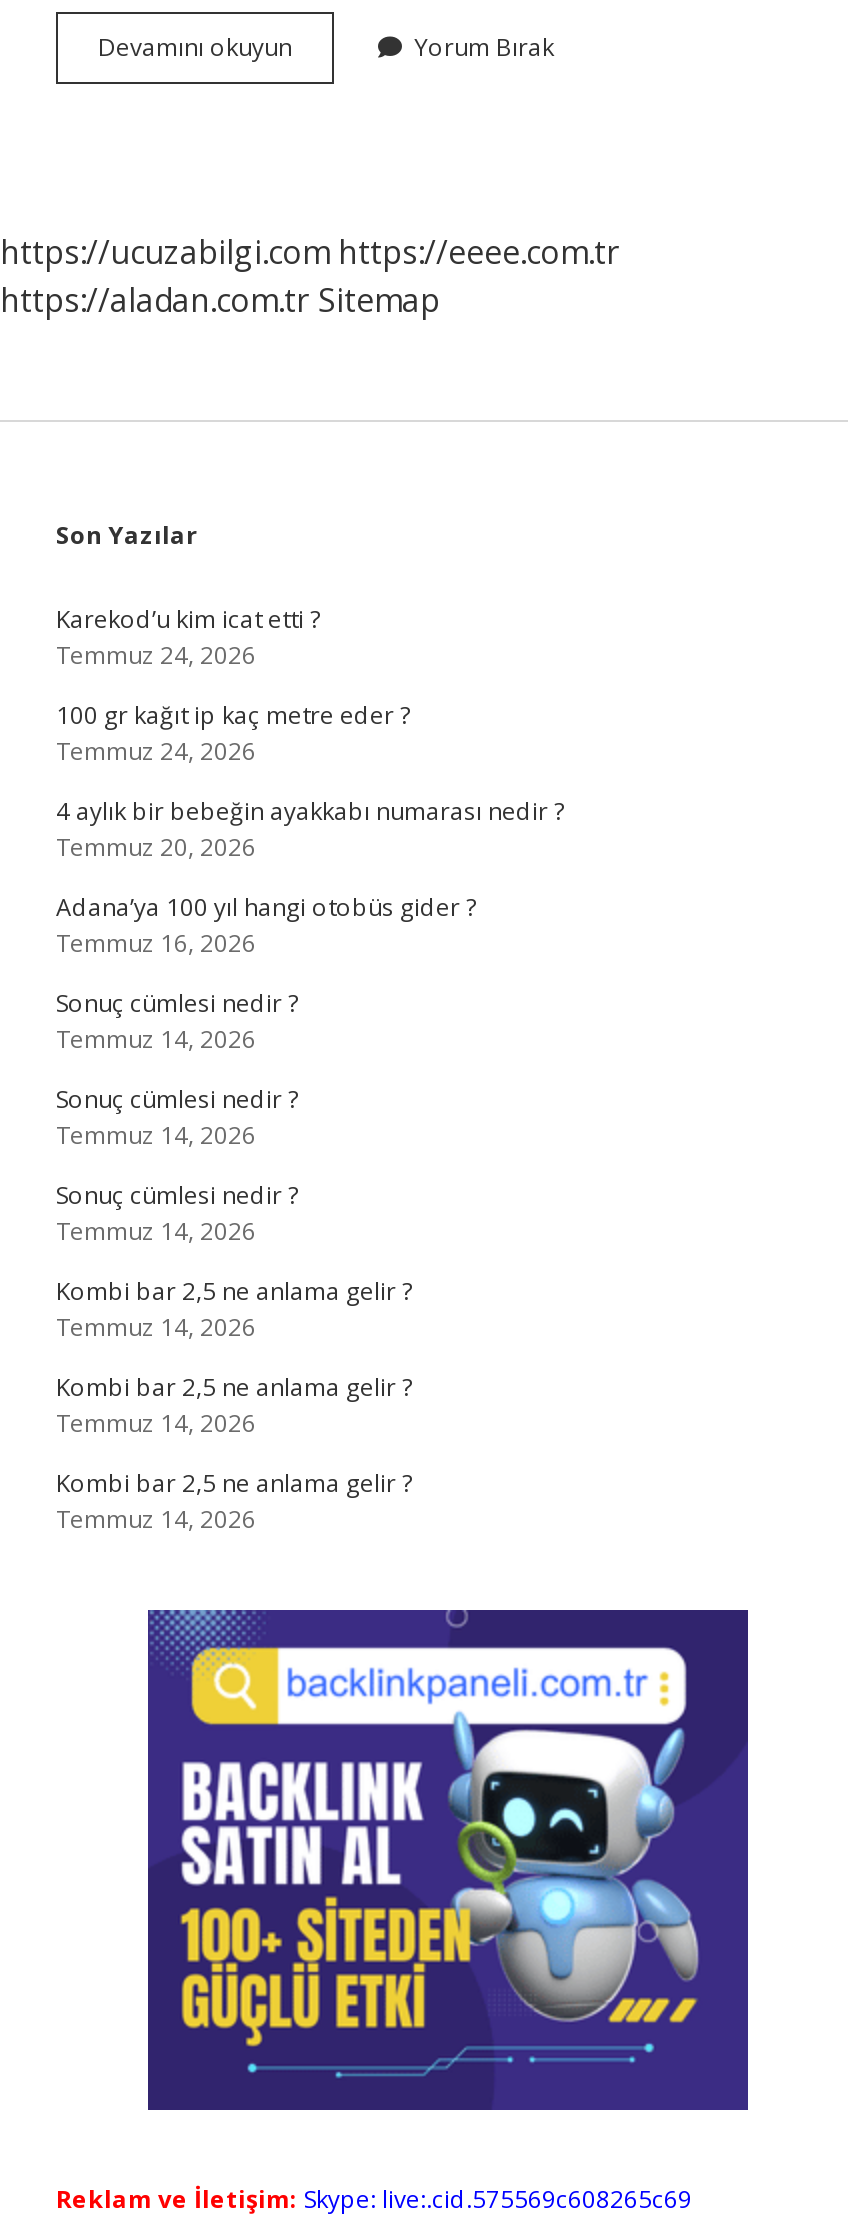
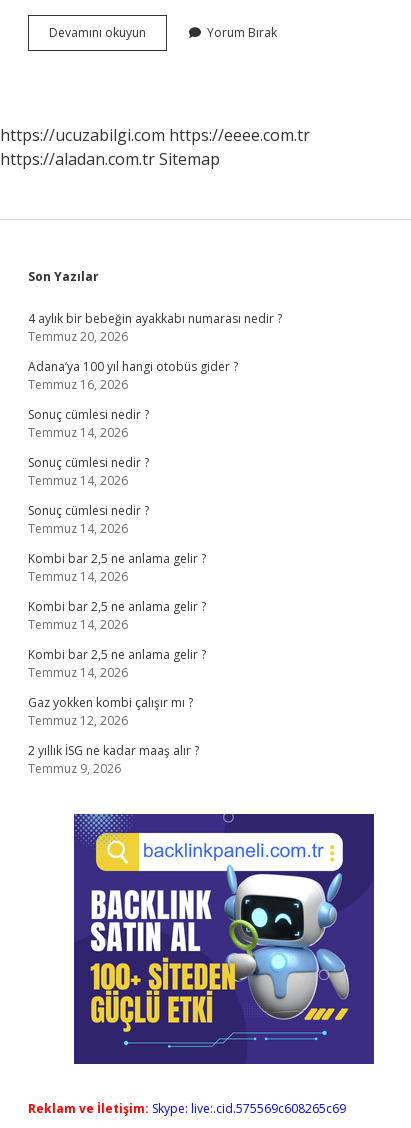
- Karekod’u kim icat etti ?
- Temmuz 24, 2026
- 100 gr kağıt ip kaç metre eder ?
- Temmuz 24, 2026

moved up: 4 aylık bir bebeğin ayakkabı numarası nedir ? | Temmuz 20, 2026 | Adana’ya 100 yıl hangi otobüs gider ? | ... | Kombi bar 2,5 ne anlama gelir ? | Temmuz 14, 2026

+ Gaz yokken kombi çalışır mı ?
+ Temmuz 12, 2026
+ 2 yıllık İSG ne kadar maaş alır ?
+ Temmuz 9, 2026
